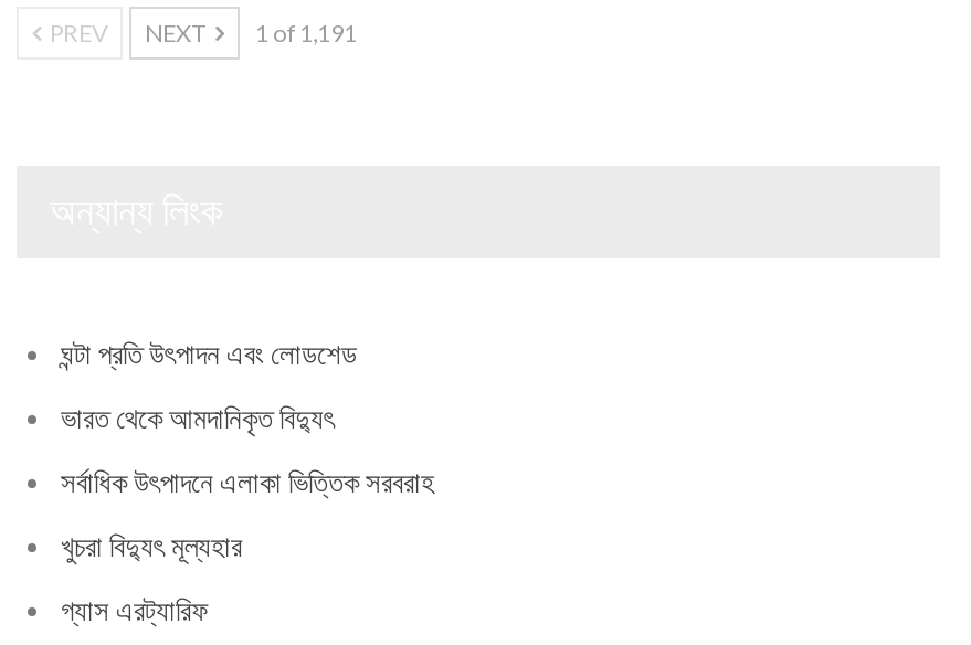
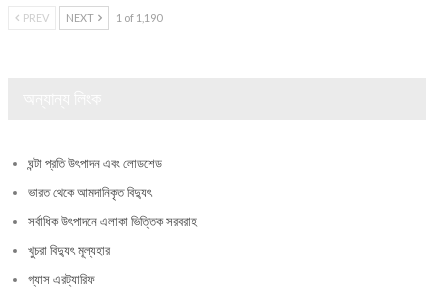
- PREV NEXT 1 of 1,191
+ PREV NEXT 1 of 1,190
